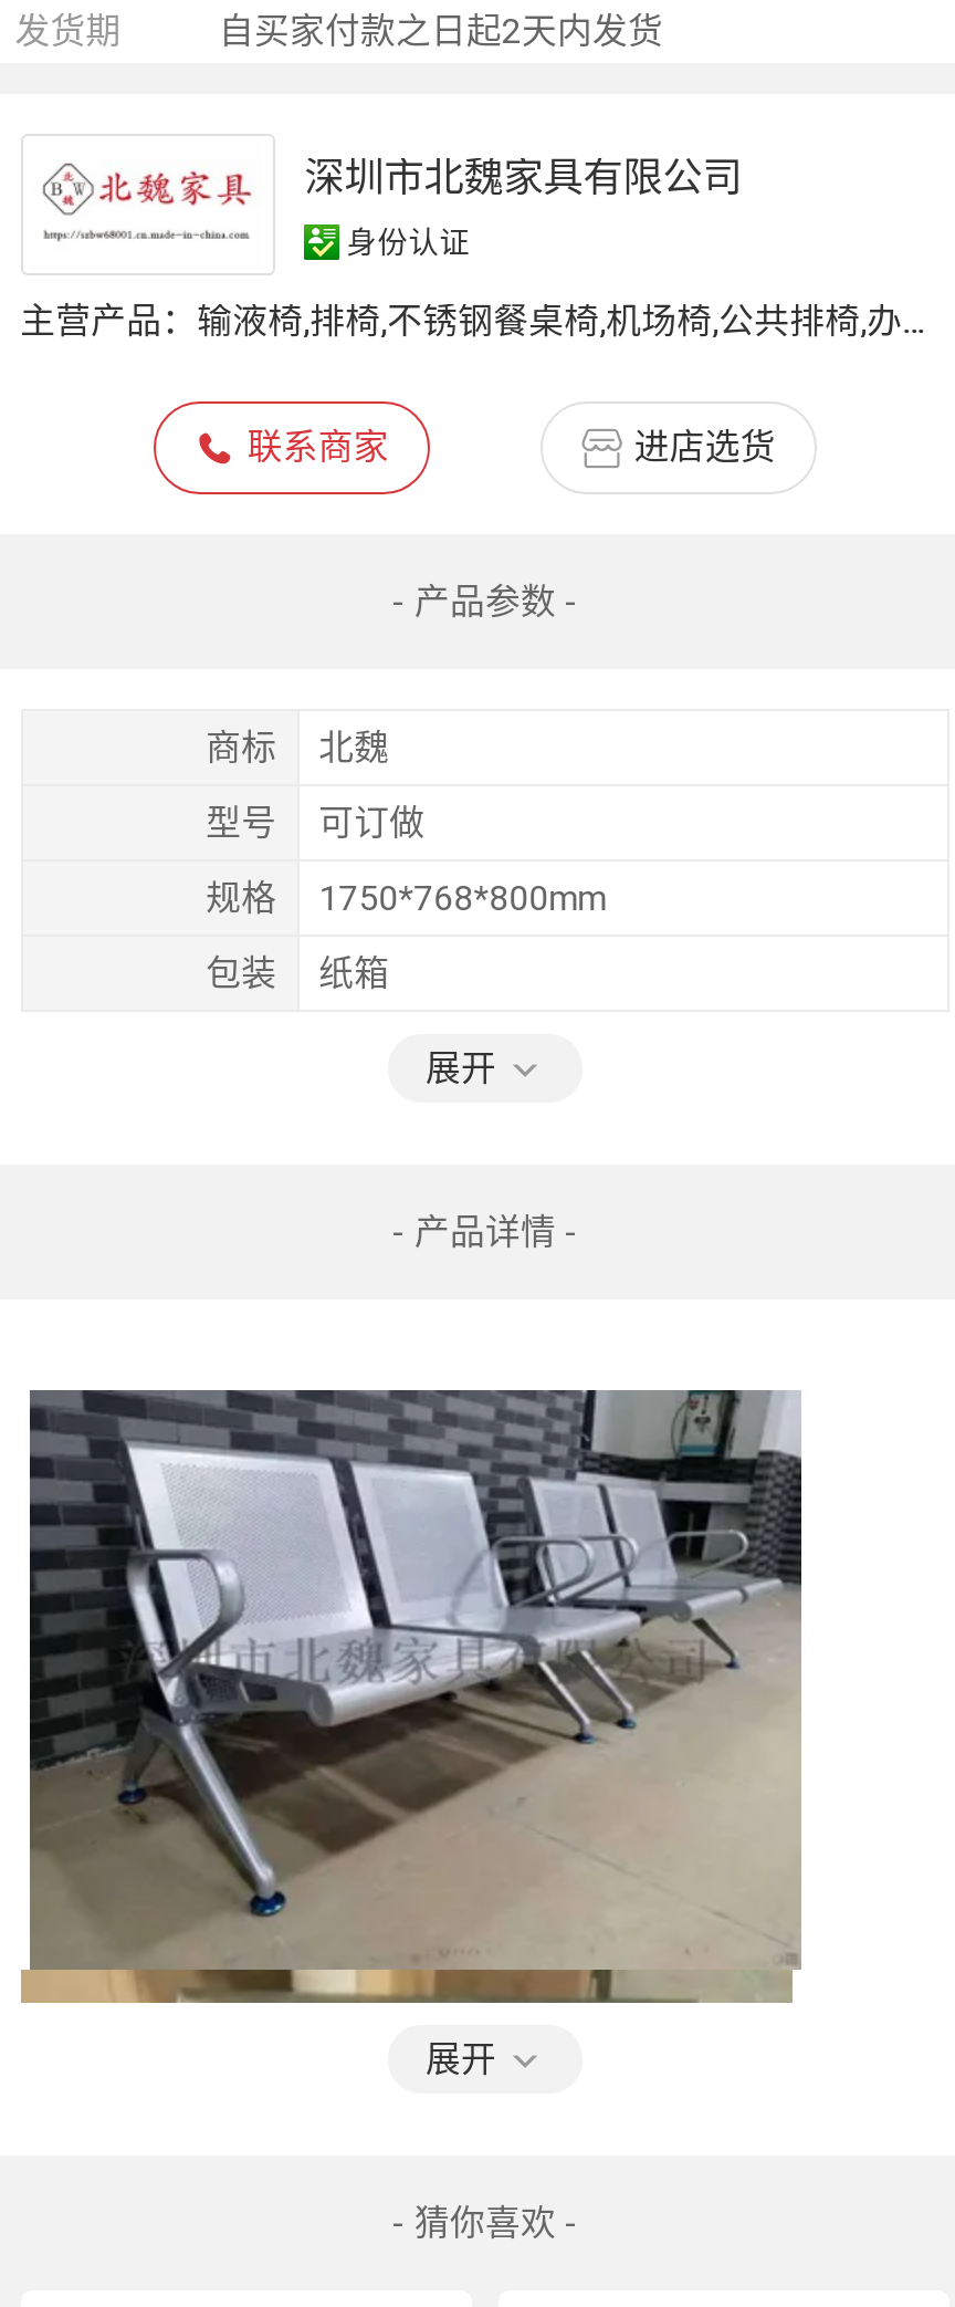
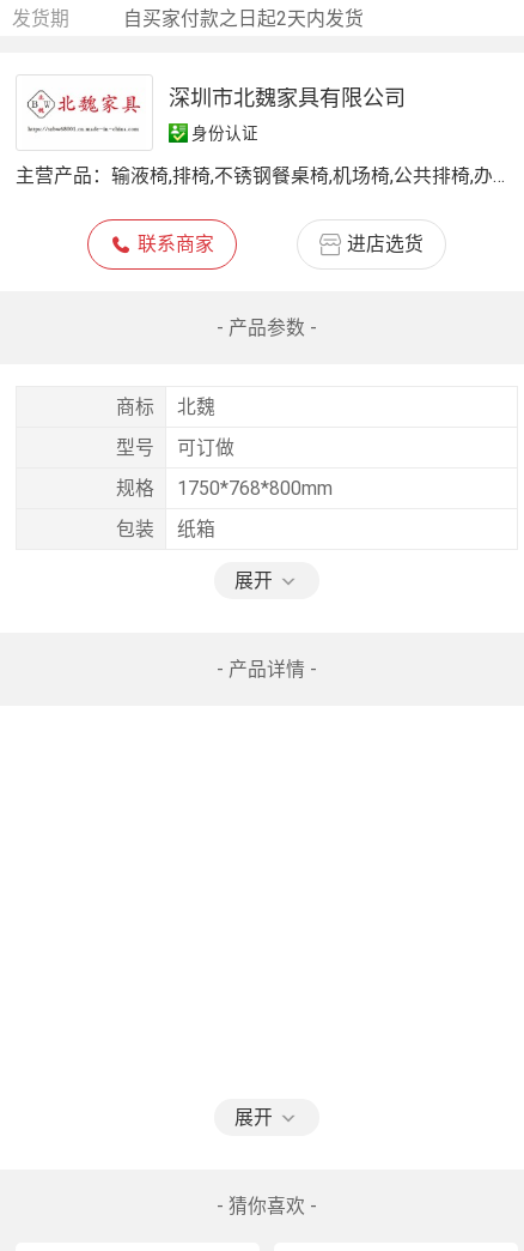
- [image]
